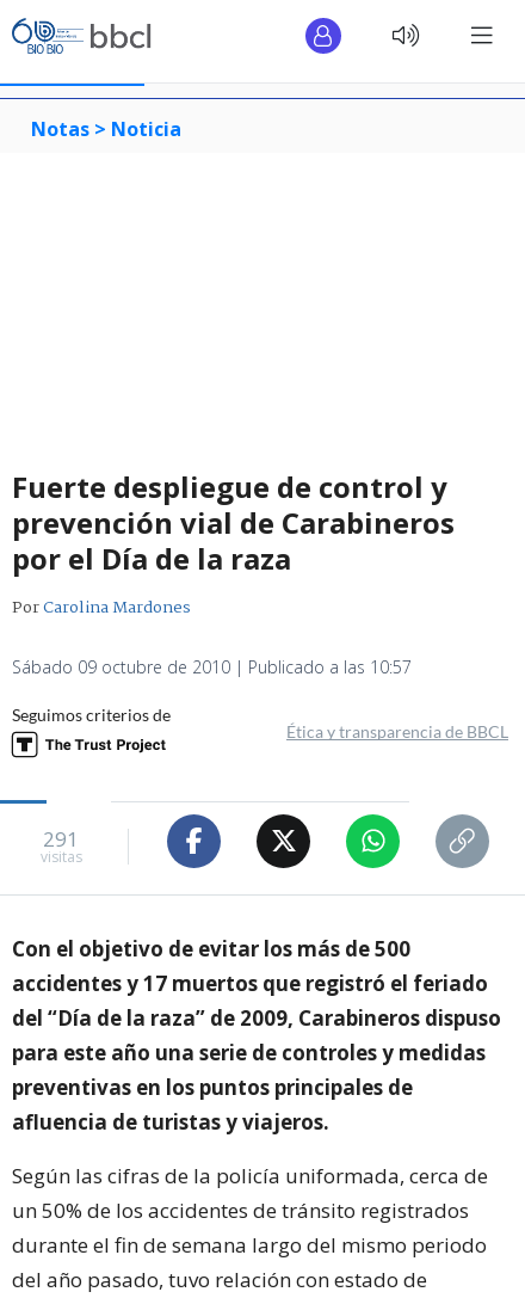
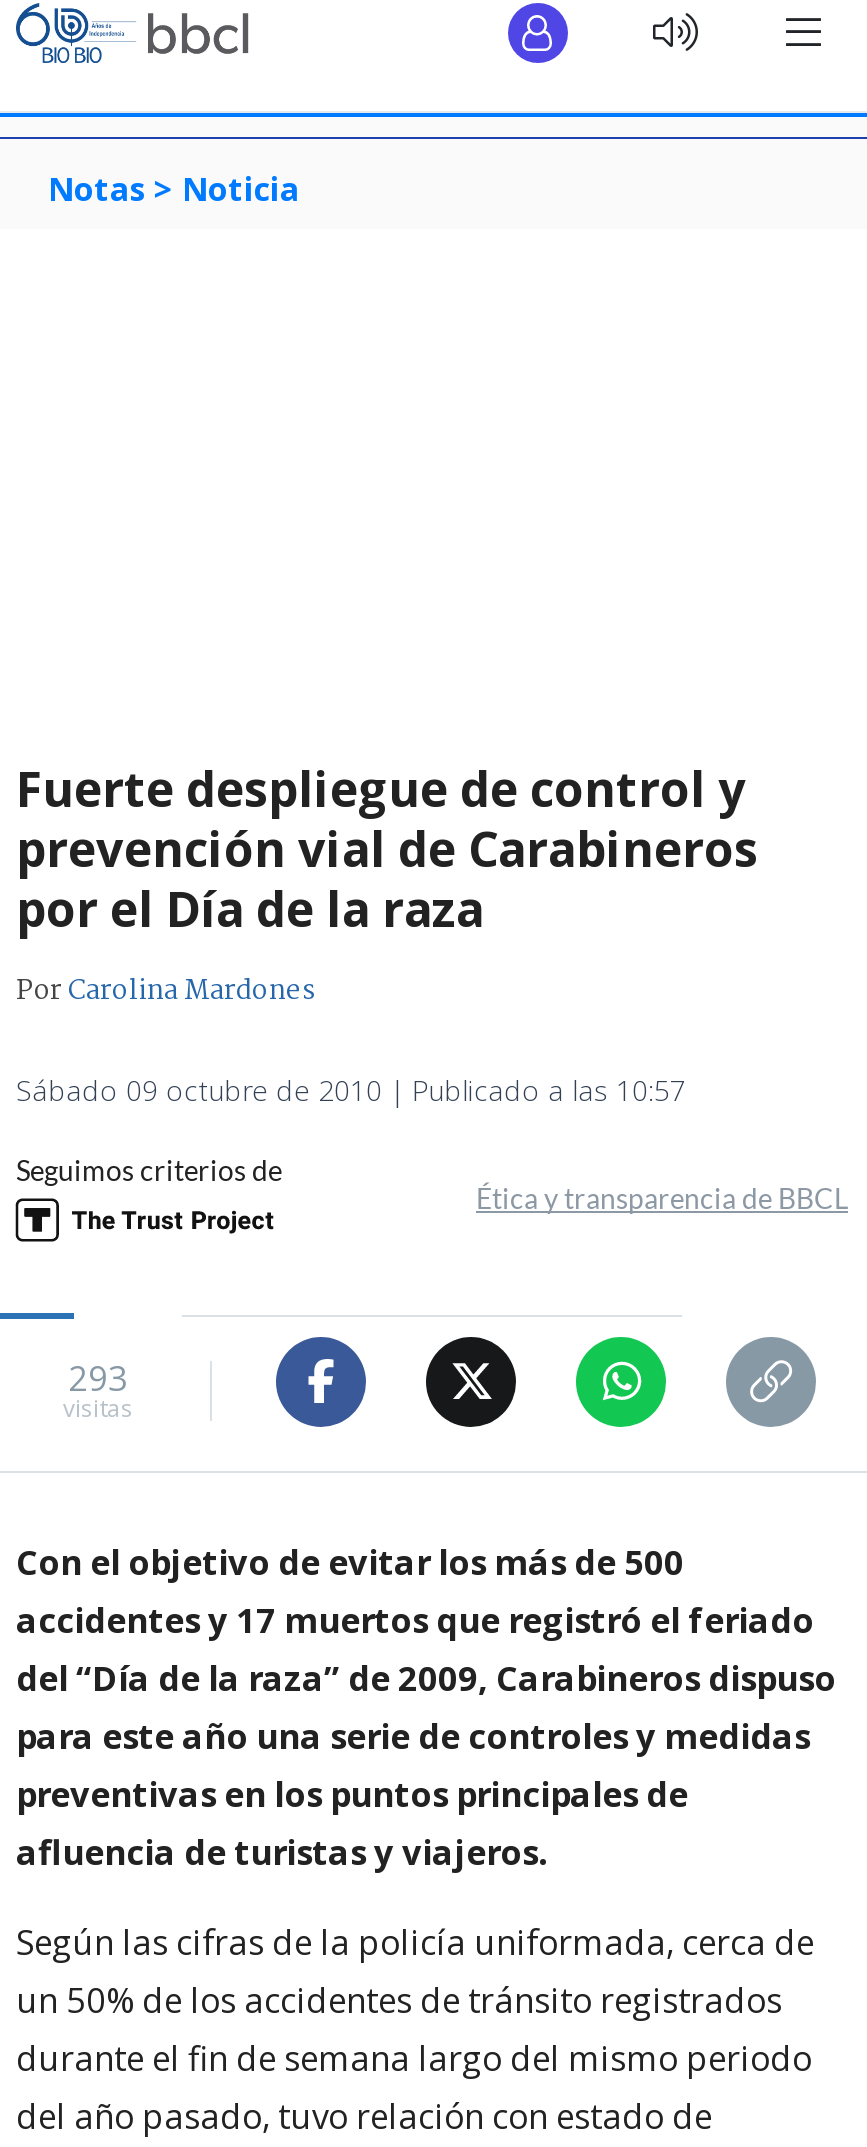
- 291
+ 293
